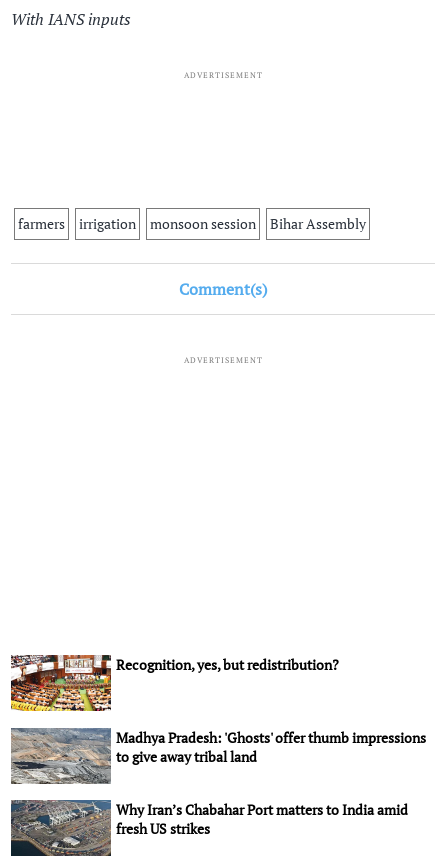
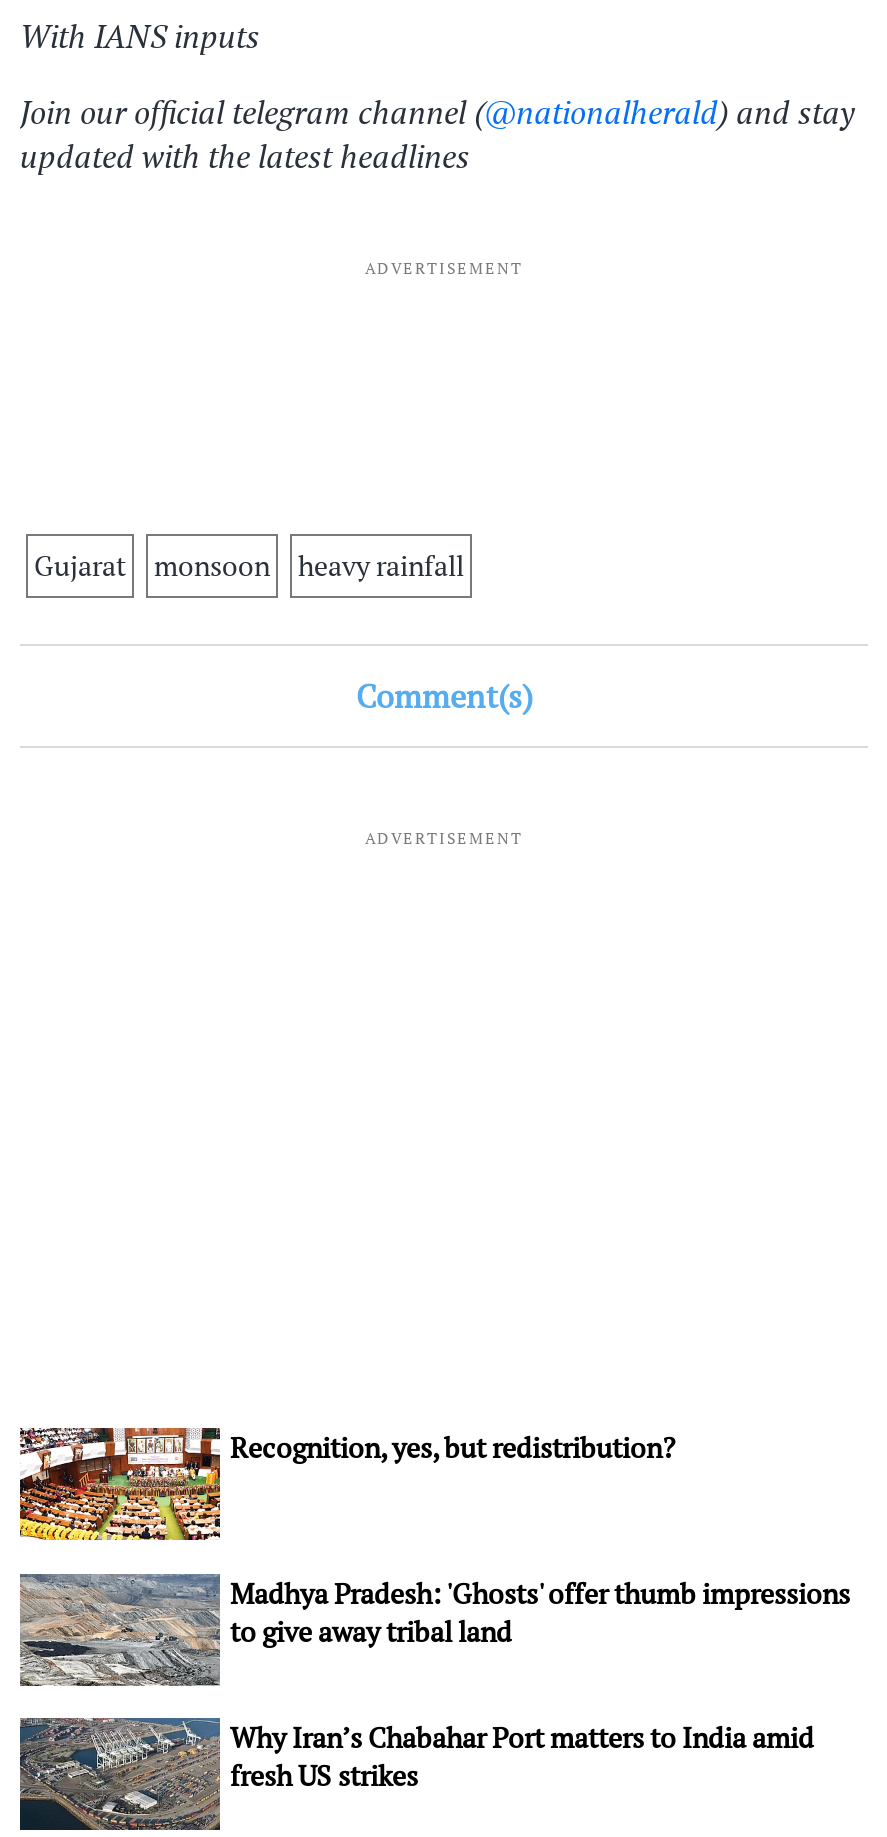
+ Join our official telegram channel (@nationalherald) and stay
+ updated with the latest headlines

- farmers
- irrigation
- monsoon session
- Bihar Assembly
+ Gujarat
+ monsoon
+ heavy rainfall
